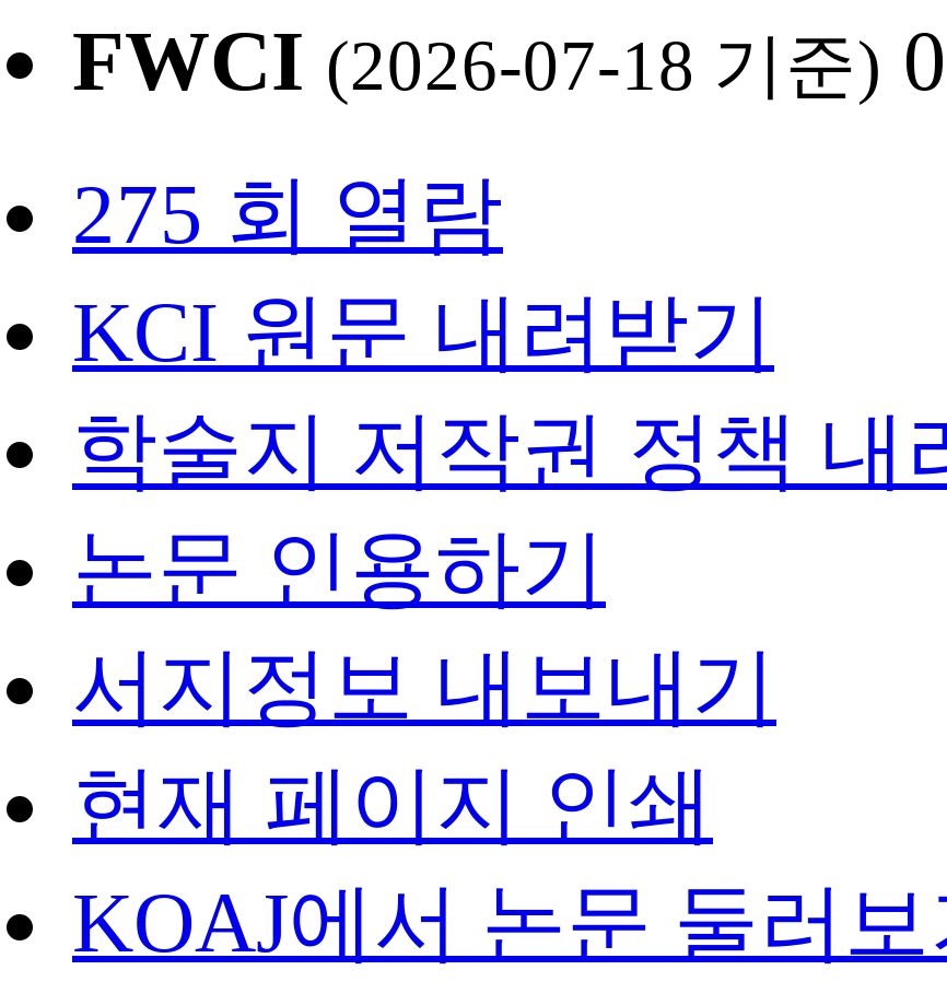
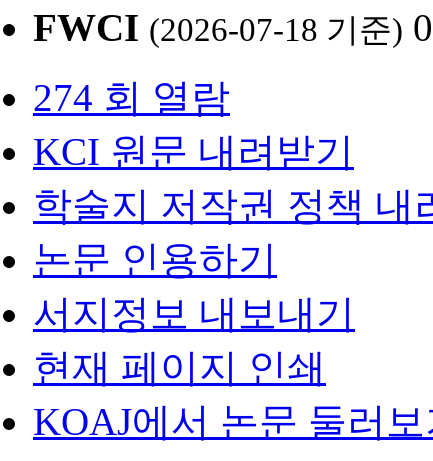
- 275 회 열람
+ 274 회 열람
